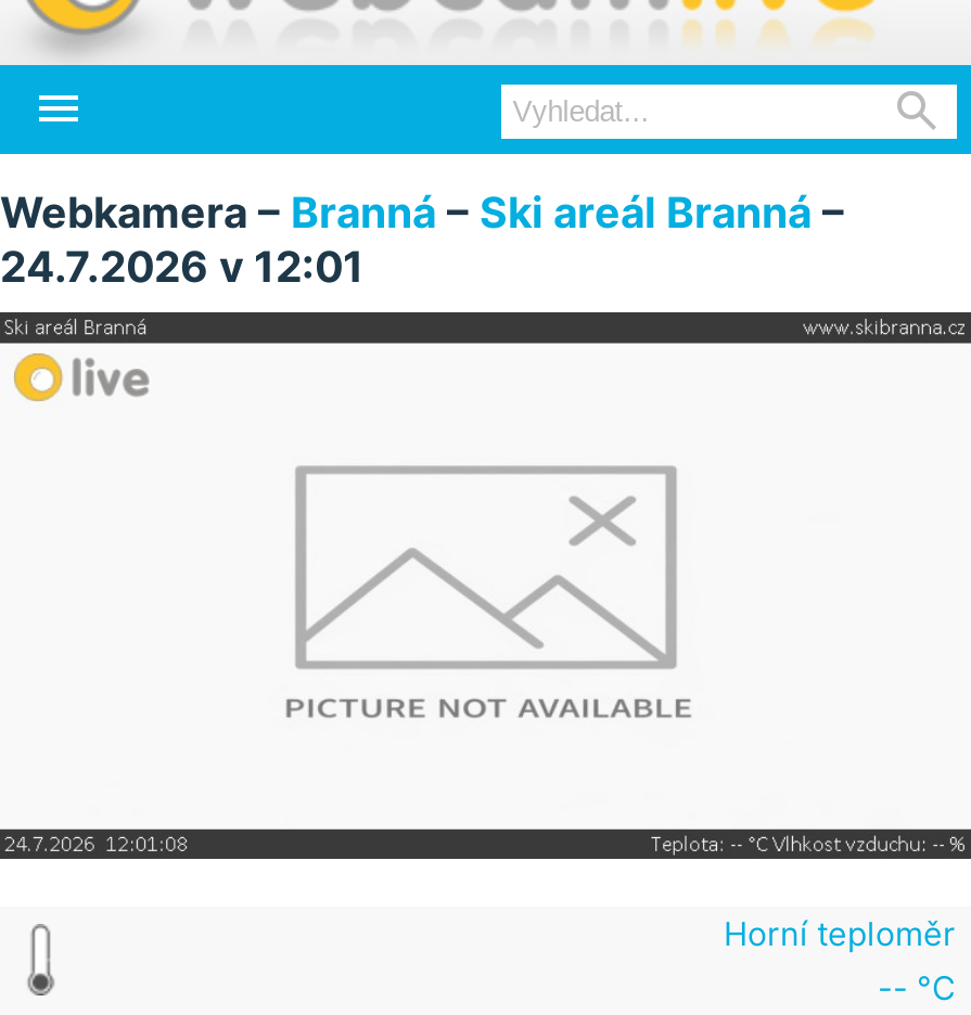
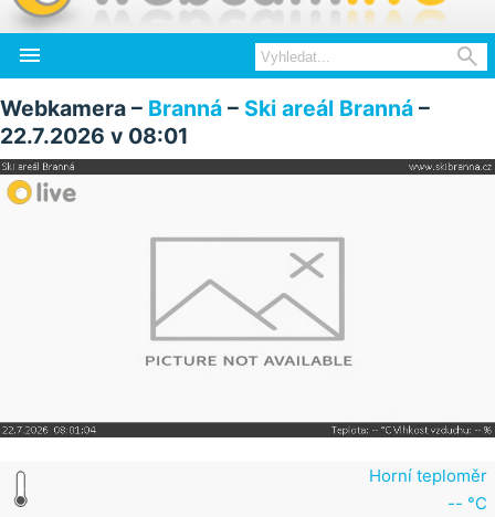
- 24.7.2026 v 12:01
+ 22.7.2026 v 08:01
